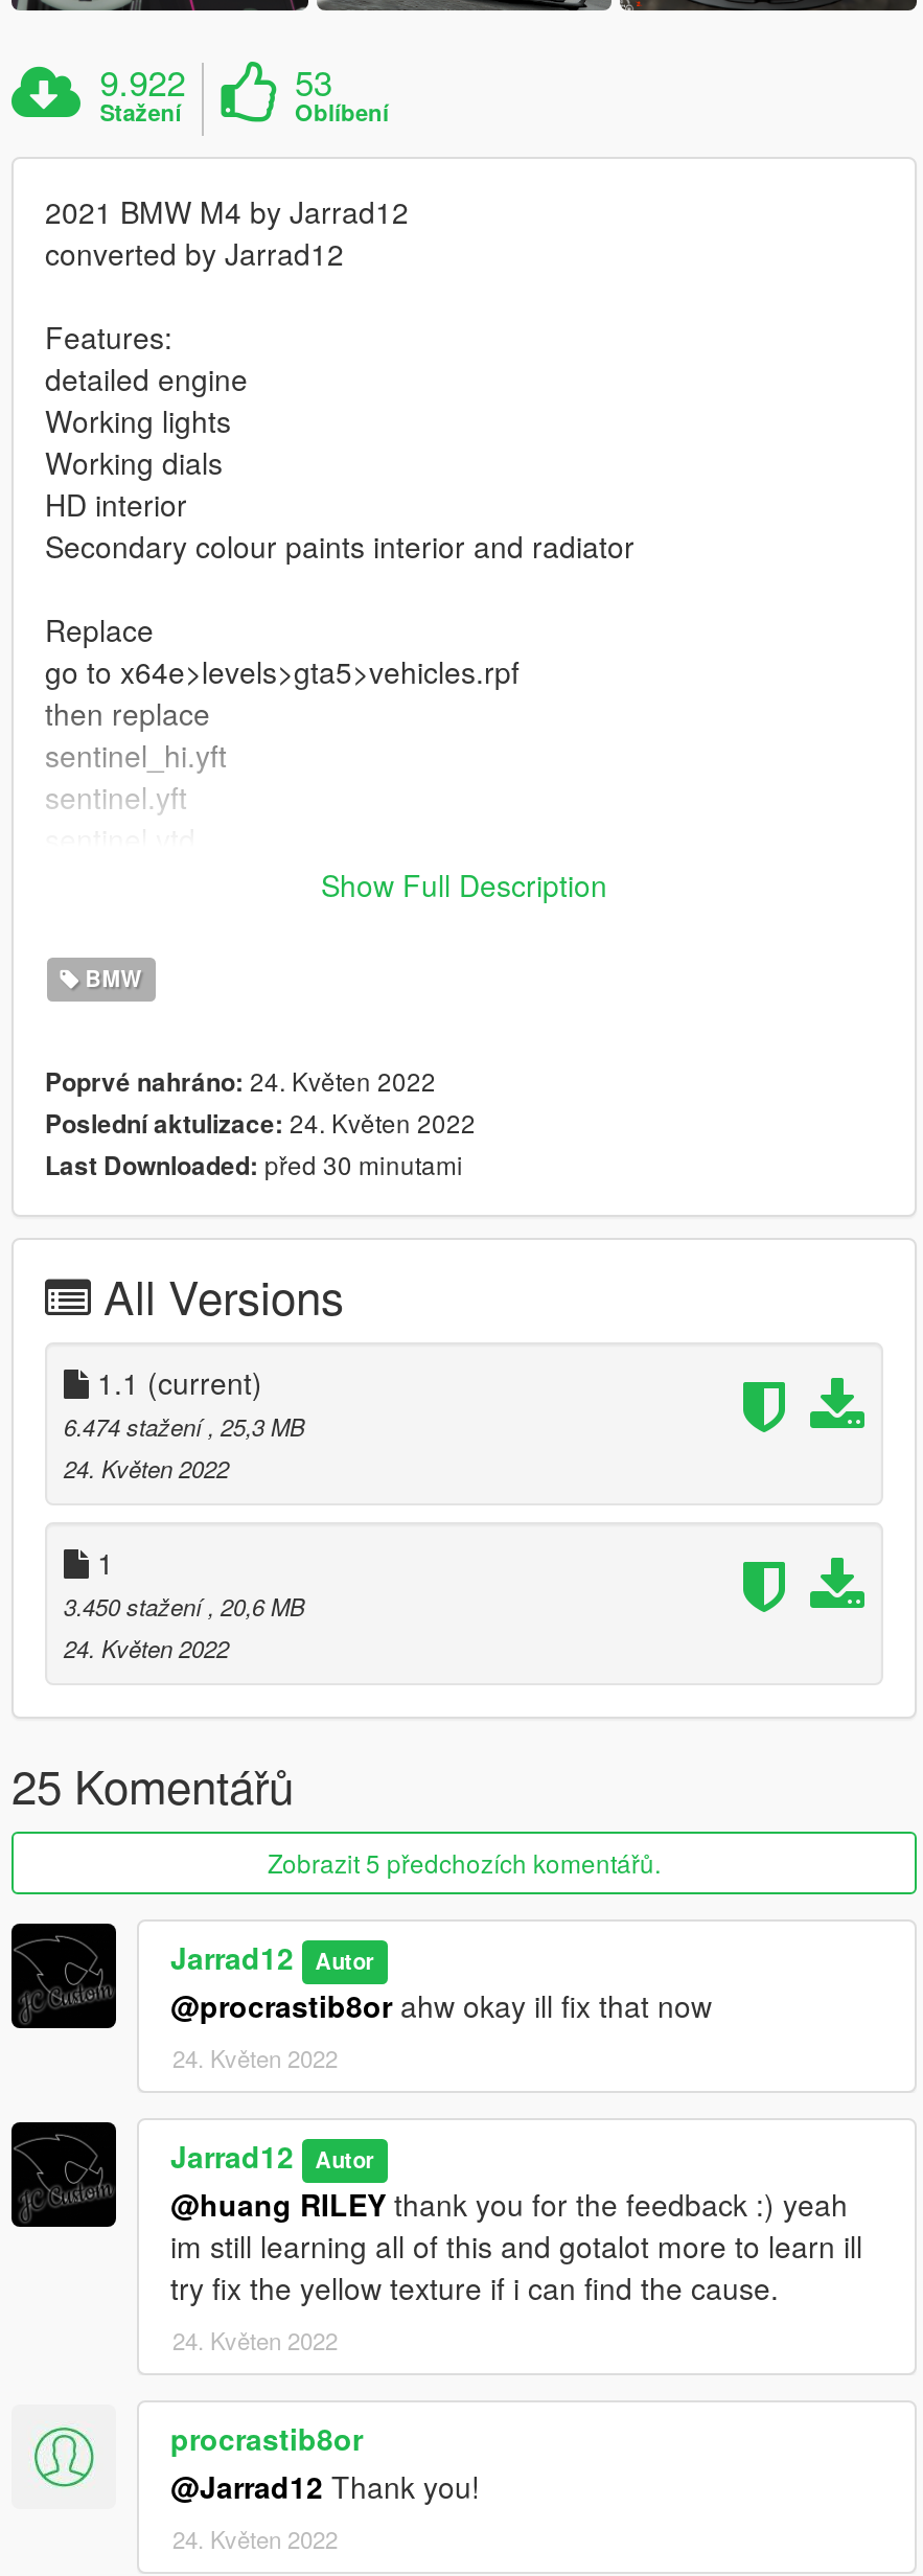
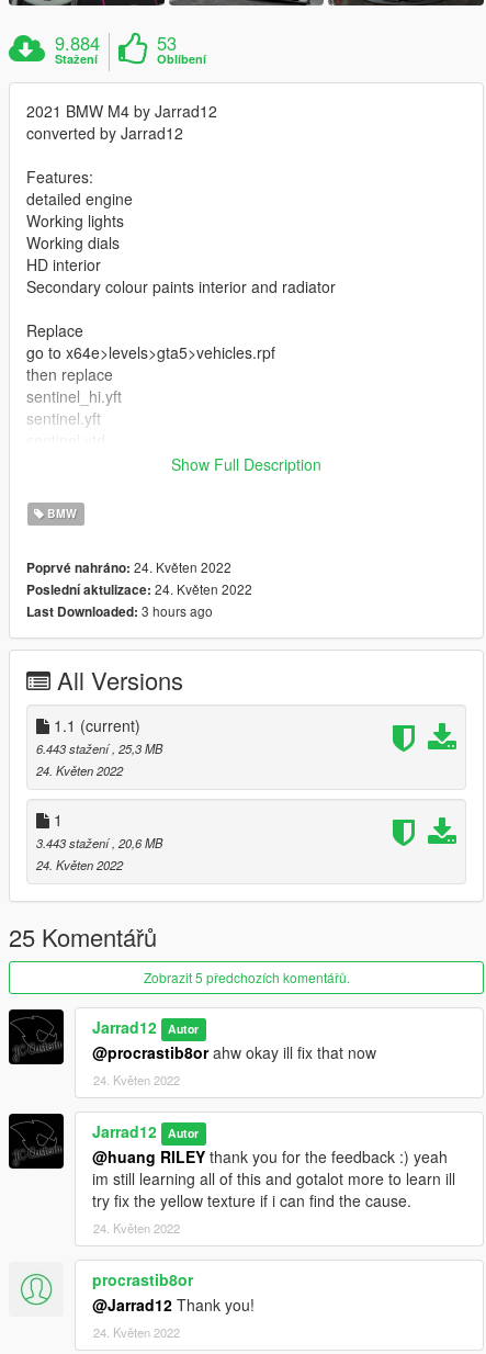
- 9.922
+ 9.884

- Last Downloaded: před 30 minutami
+ Last Downloaded: 3 hours ago

- 6.474 stažení, 25,3 MB
+ 6.443 stažení, 25,3 MB

- 3.450 stažení, 20,6 MB
+ 3.443 stažení, 20,6 MB
